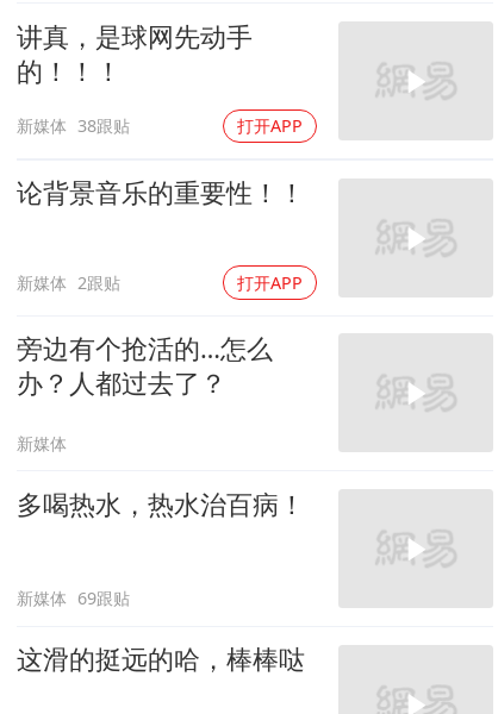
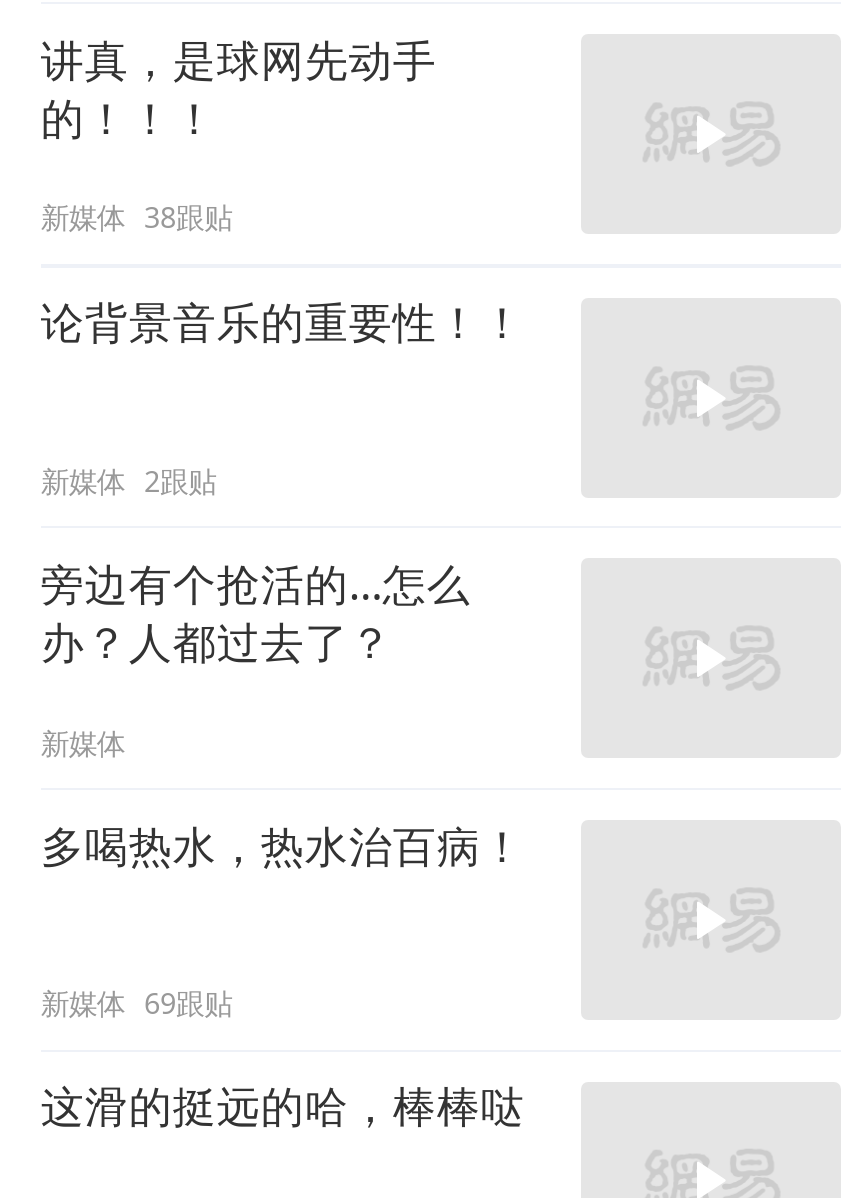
- 打开APP

- 打开APP
